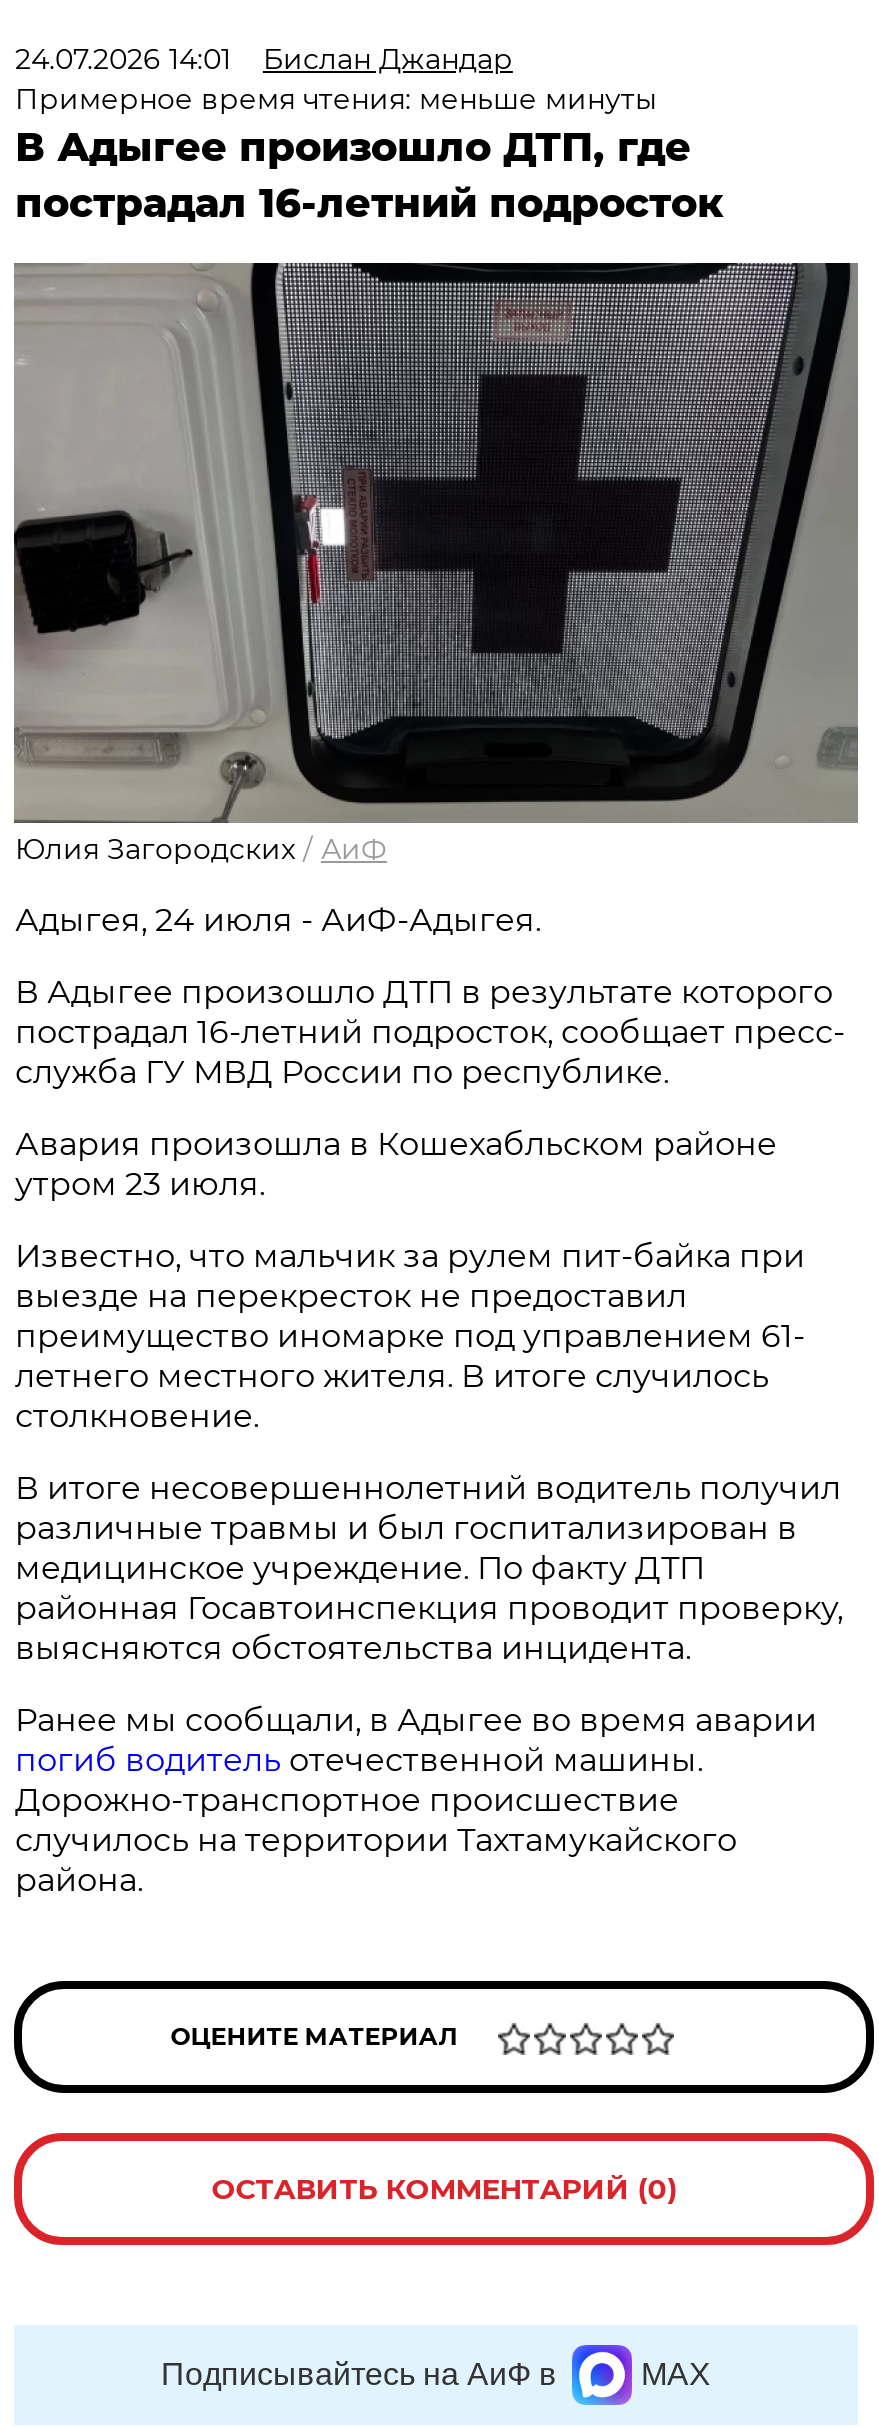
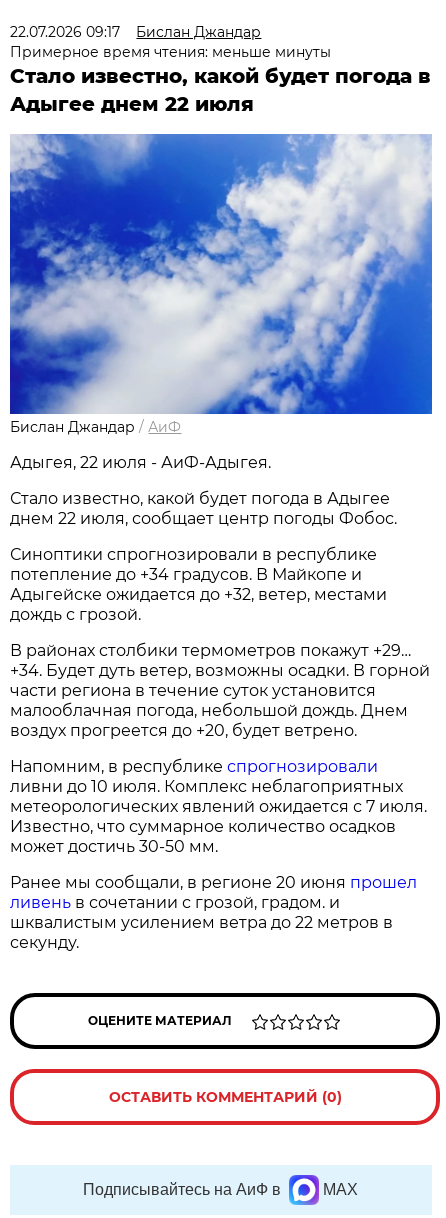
- 24.07.2026 14:01 Бислан Джандар
+ 22.07.2026 09:17 Бислан Джандар

- В Адыгее произошло ДТП, где
- пострадал 16-летний подросток
+ Стало известно, какой будет погода в
+ Адыгее днем 22 июля

- [image]
- Юлия Загородских / АиФ
+ [image]
+ Бислан Джандар / АиФ

- Адыгея, 24 июля - АиФ-Адыгея.
+ Адыгея, 22 июля - АиФ-Адыгея.

- В Адыгее произошло ДТП в результате которого
- пострадал 16-летний подросток, сообщает пресс-
- служба ГУ МВД России по республике.
+ Стало известно, какой будет погода в Адыгее
+ днем 22 июля, сообщает центр погоды Фобос.

- Авария произошла в Кошехабльском районе
- утром 23 июля.
+ Синоптики спрогнозировали в республике
+ потепление до +34 градусов. В Майкопе и
+ Адыгейске ожидается до +32, ветер, местами
+ дождь с грозой.

- Известно, что мальчик за рулем пит-байка при
- выезде на перекресток не предоставил
- преимущество иномарке под управлением 61-
- летнего местного жителя. В итоге случилось
- столкновение.
+ В районах столбики термометров покажут +29…
+ +34. Будет дуть ветер, возможны осадки. В горной
+ части региона в течение суток установится
+ малооблачная погода, небольшой дождь. Днем
+ воздух прогреется до +20, будет ветрено.

- В итоге несовершеннолетний водитель получил
- различные травмы и был госпитализирован в
- медицинское учреждение. По факту ДТП
- районная Госавтоинспекция проводит проверку,
- выясняются обстоятельства инцидента.
+ Напомним, в республике спрогнозировали
+ ливни до 10 июля. Комплекс неблагоприятных
+ метеорологических явлений ожидается с 7 июля.
+ Известно, что суммарное количество осадков
+ может достичь 30-50 мм.

- Ранее мы сообщали, в Адыгее во время аварии
- погиб водитель отечественной машины.
- Дорожно-транспортное происшествие
- случилось на территории Тахтамукайского
- района.
+ Ранее мы сообщали, в регионе 20 июня прошел
+ ливень в сочетании с грозой, градом. и
+ шквалистым усилением ветра до 22 метров в
+ секунду.
